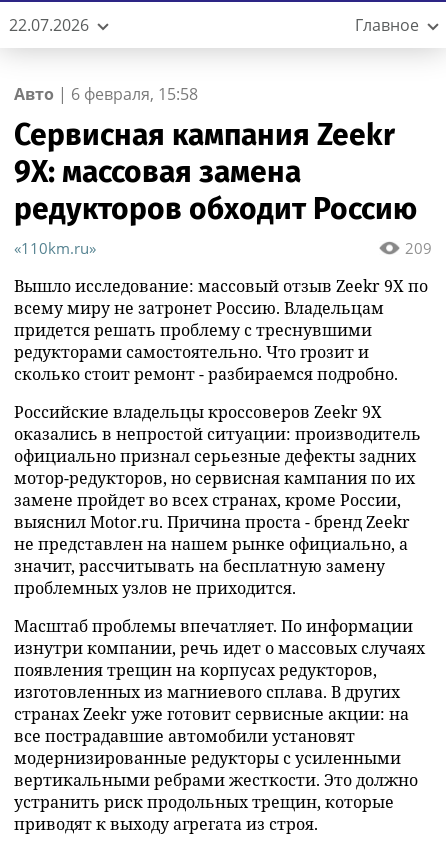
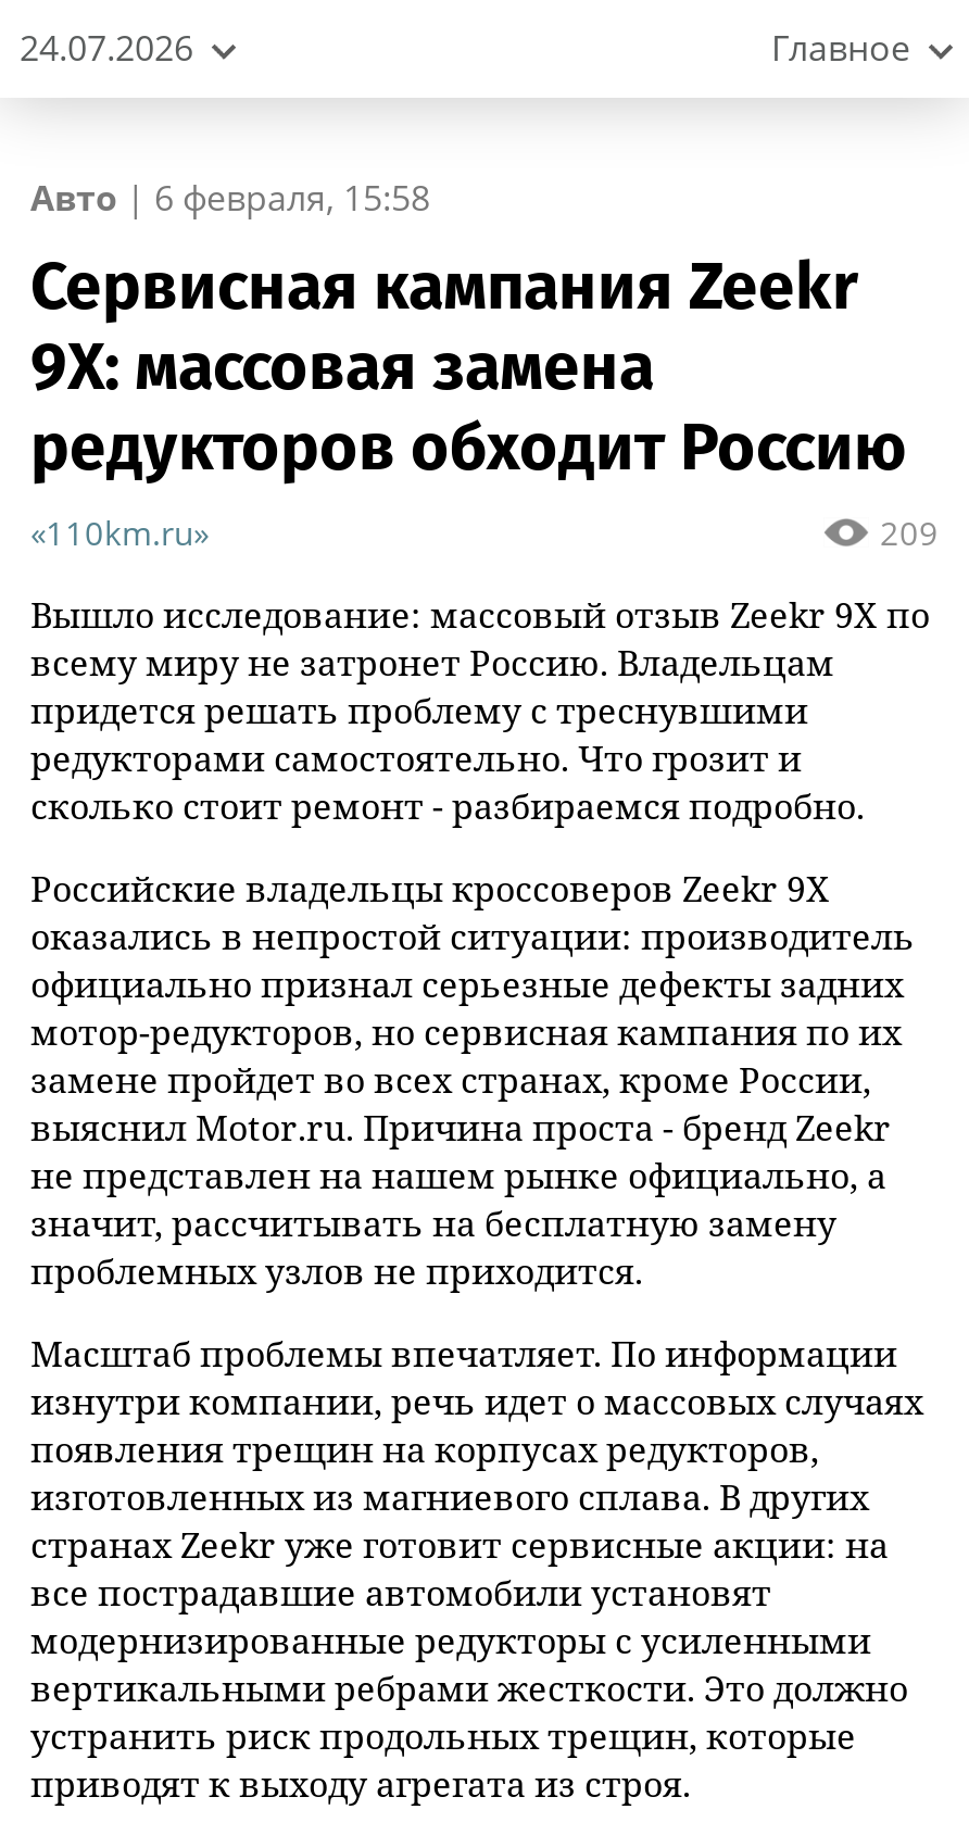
- 22.07.2026
+ 24.07.2026
